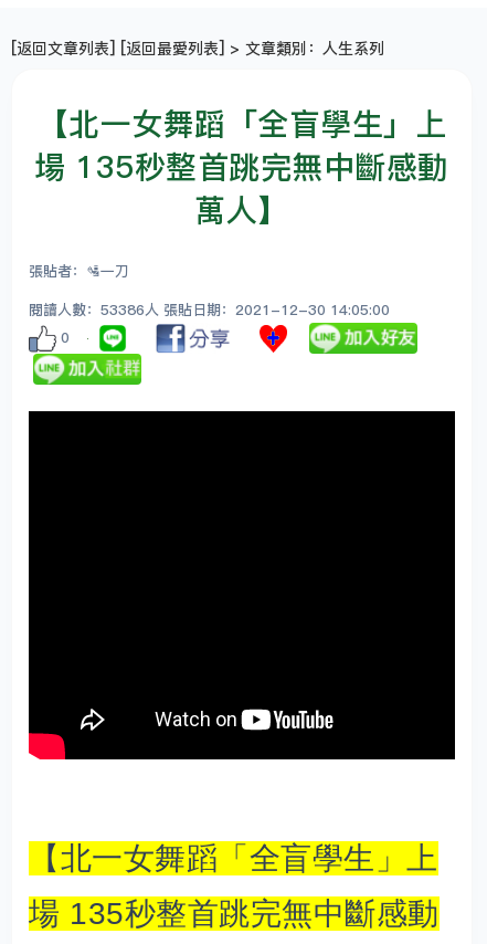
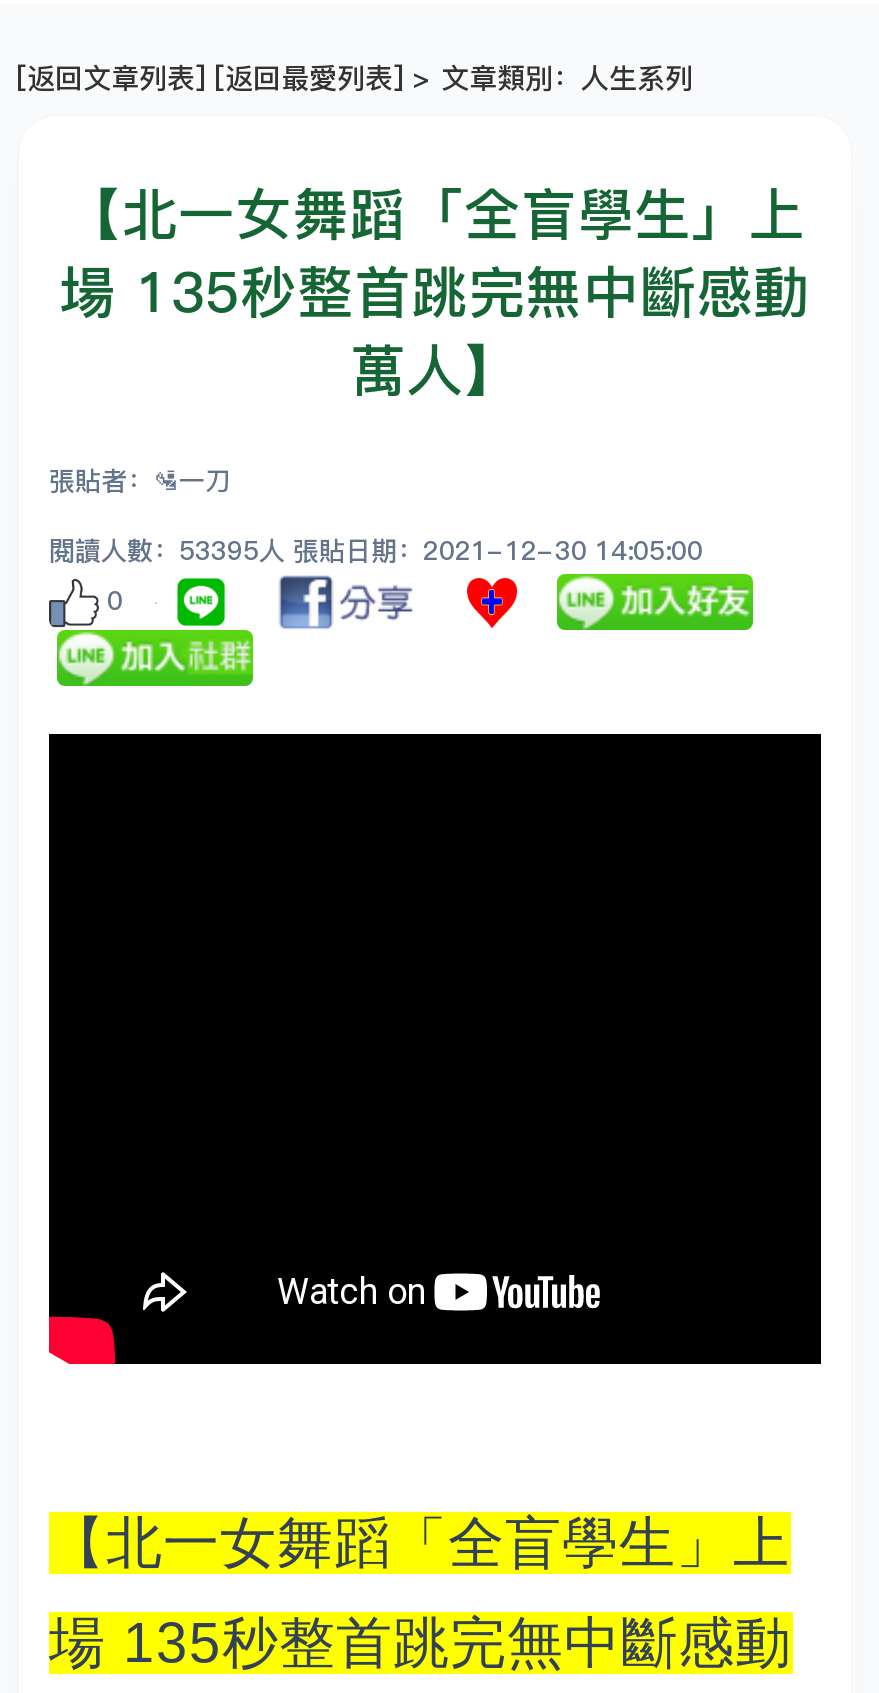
- 閱讀人數：53386人 張貼日期：2021-12-30 14:05:00
+ 閱讀人數：53395人 張貼日期：2021-12-30 14:05:00
